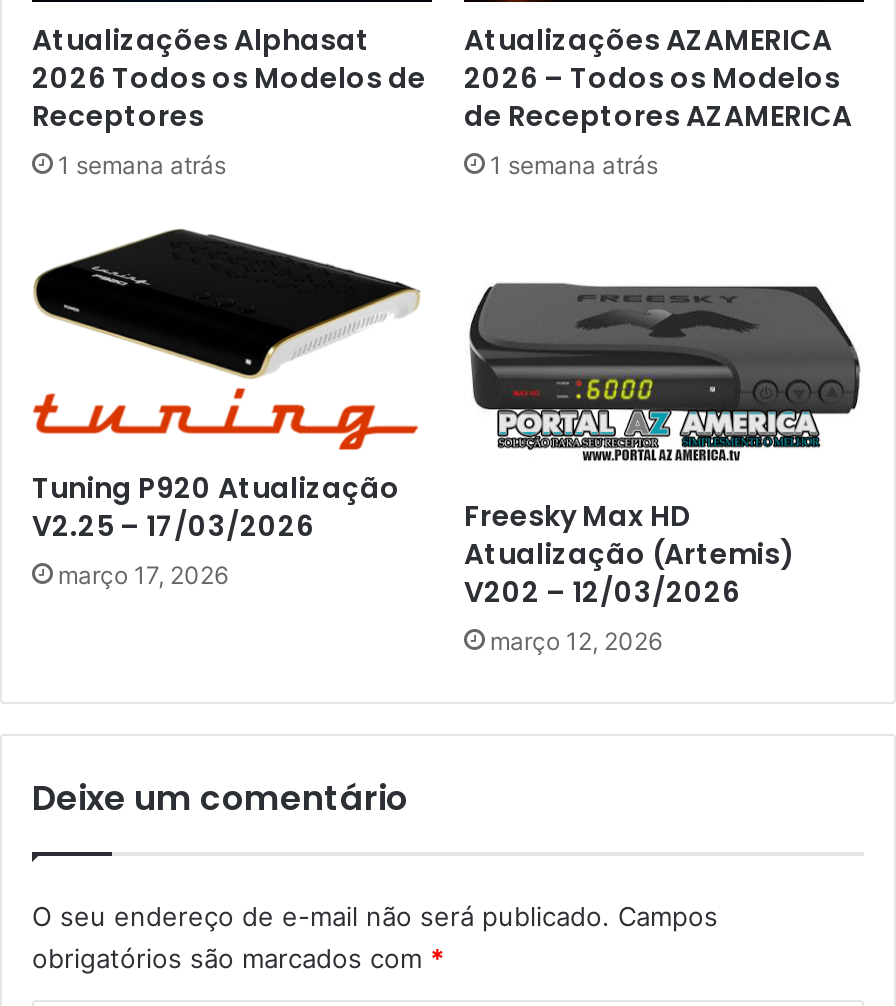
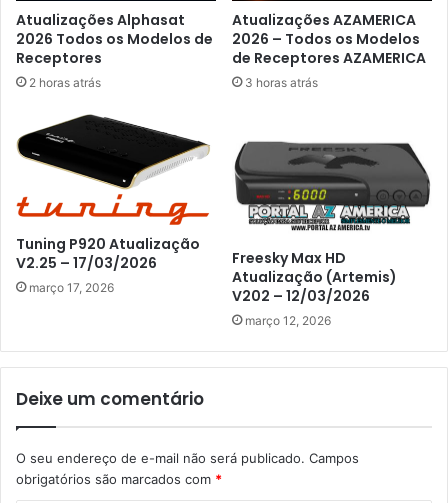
- 1 semana atrás
+ 2 horas atrás

- 1 semana atrás
+ 3 horas atrás
